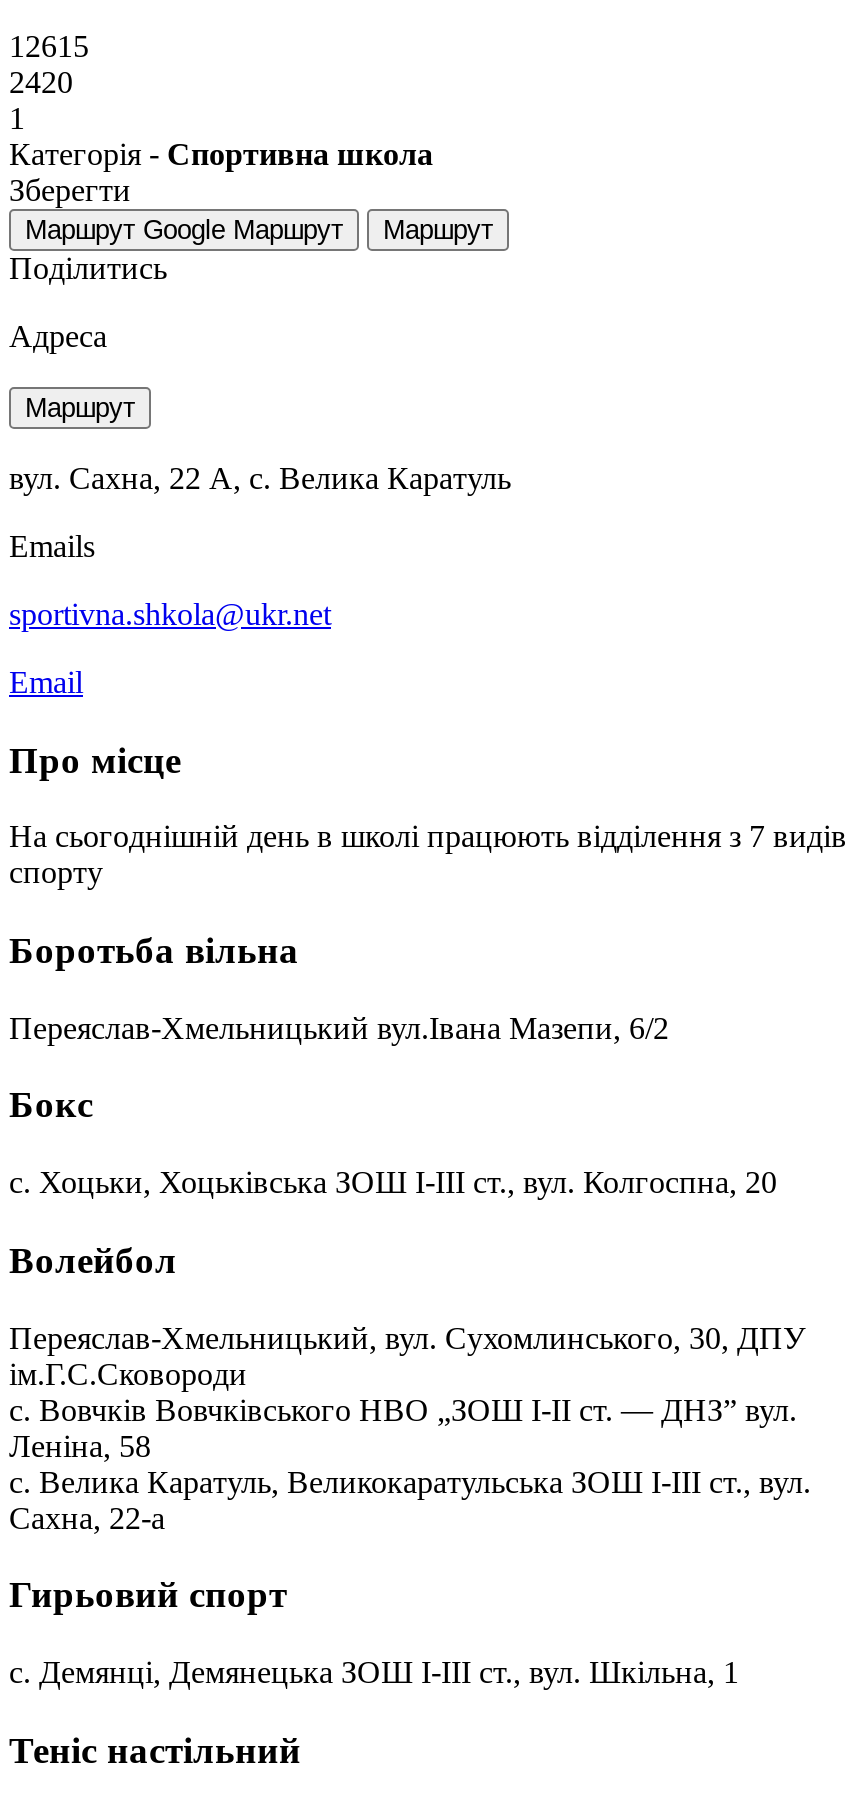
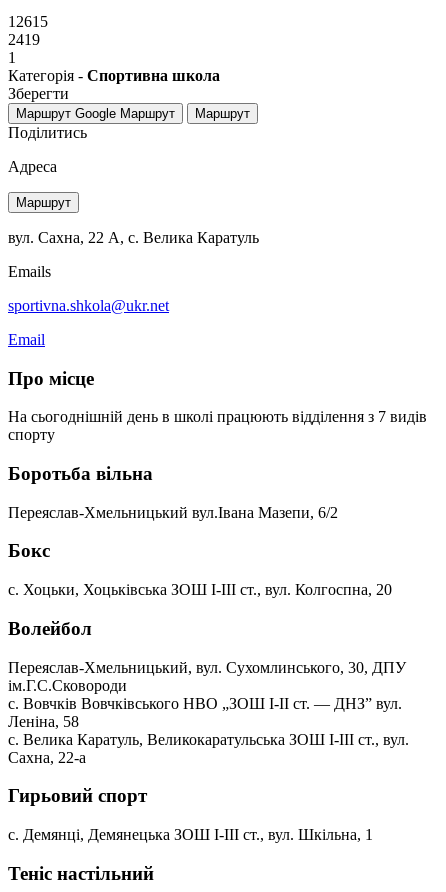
- 2420
+ 2419
